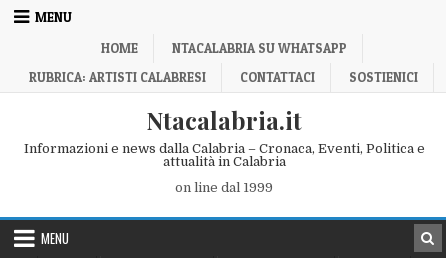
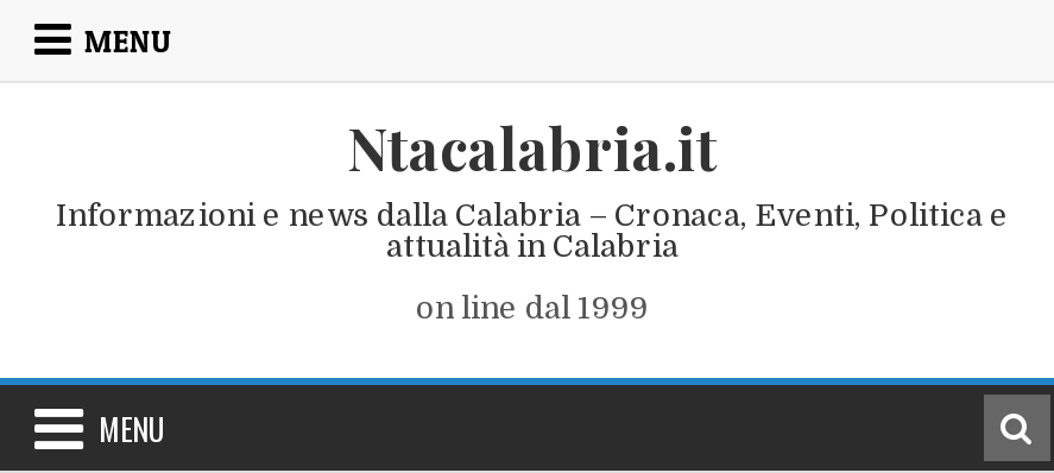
- HOME
- NTACALABRIA SU WHATSAPP
- RUBRICA: ARTISTI CALABRESI
- CONTATTACI
- SOSTIENICI
